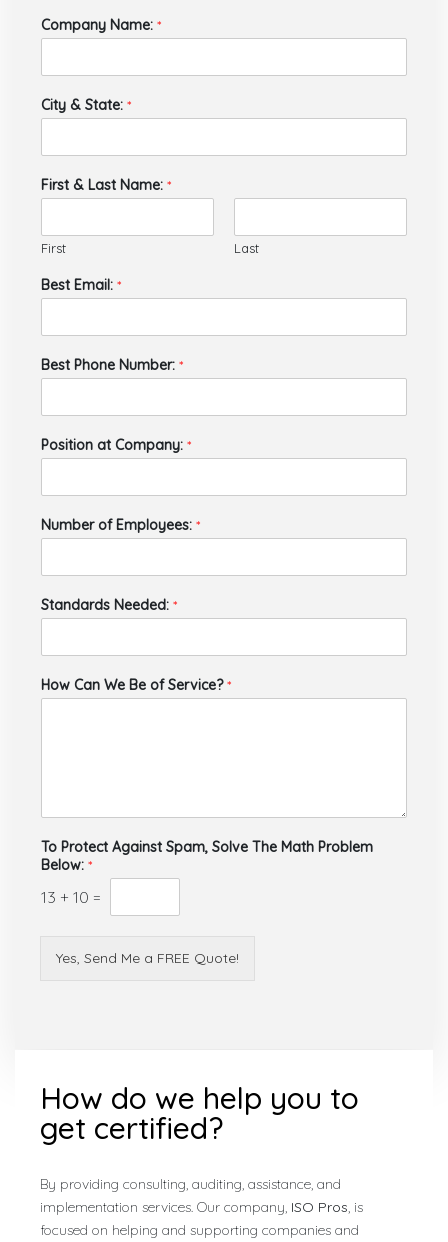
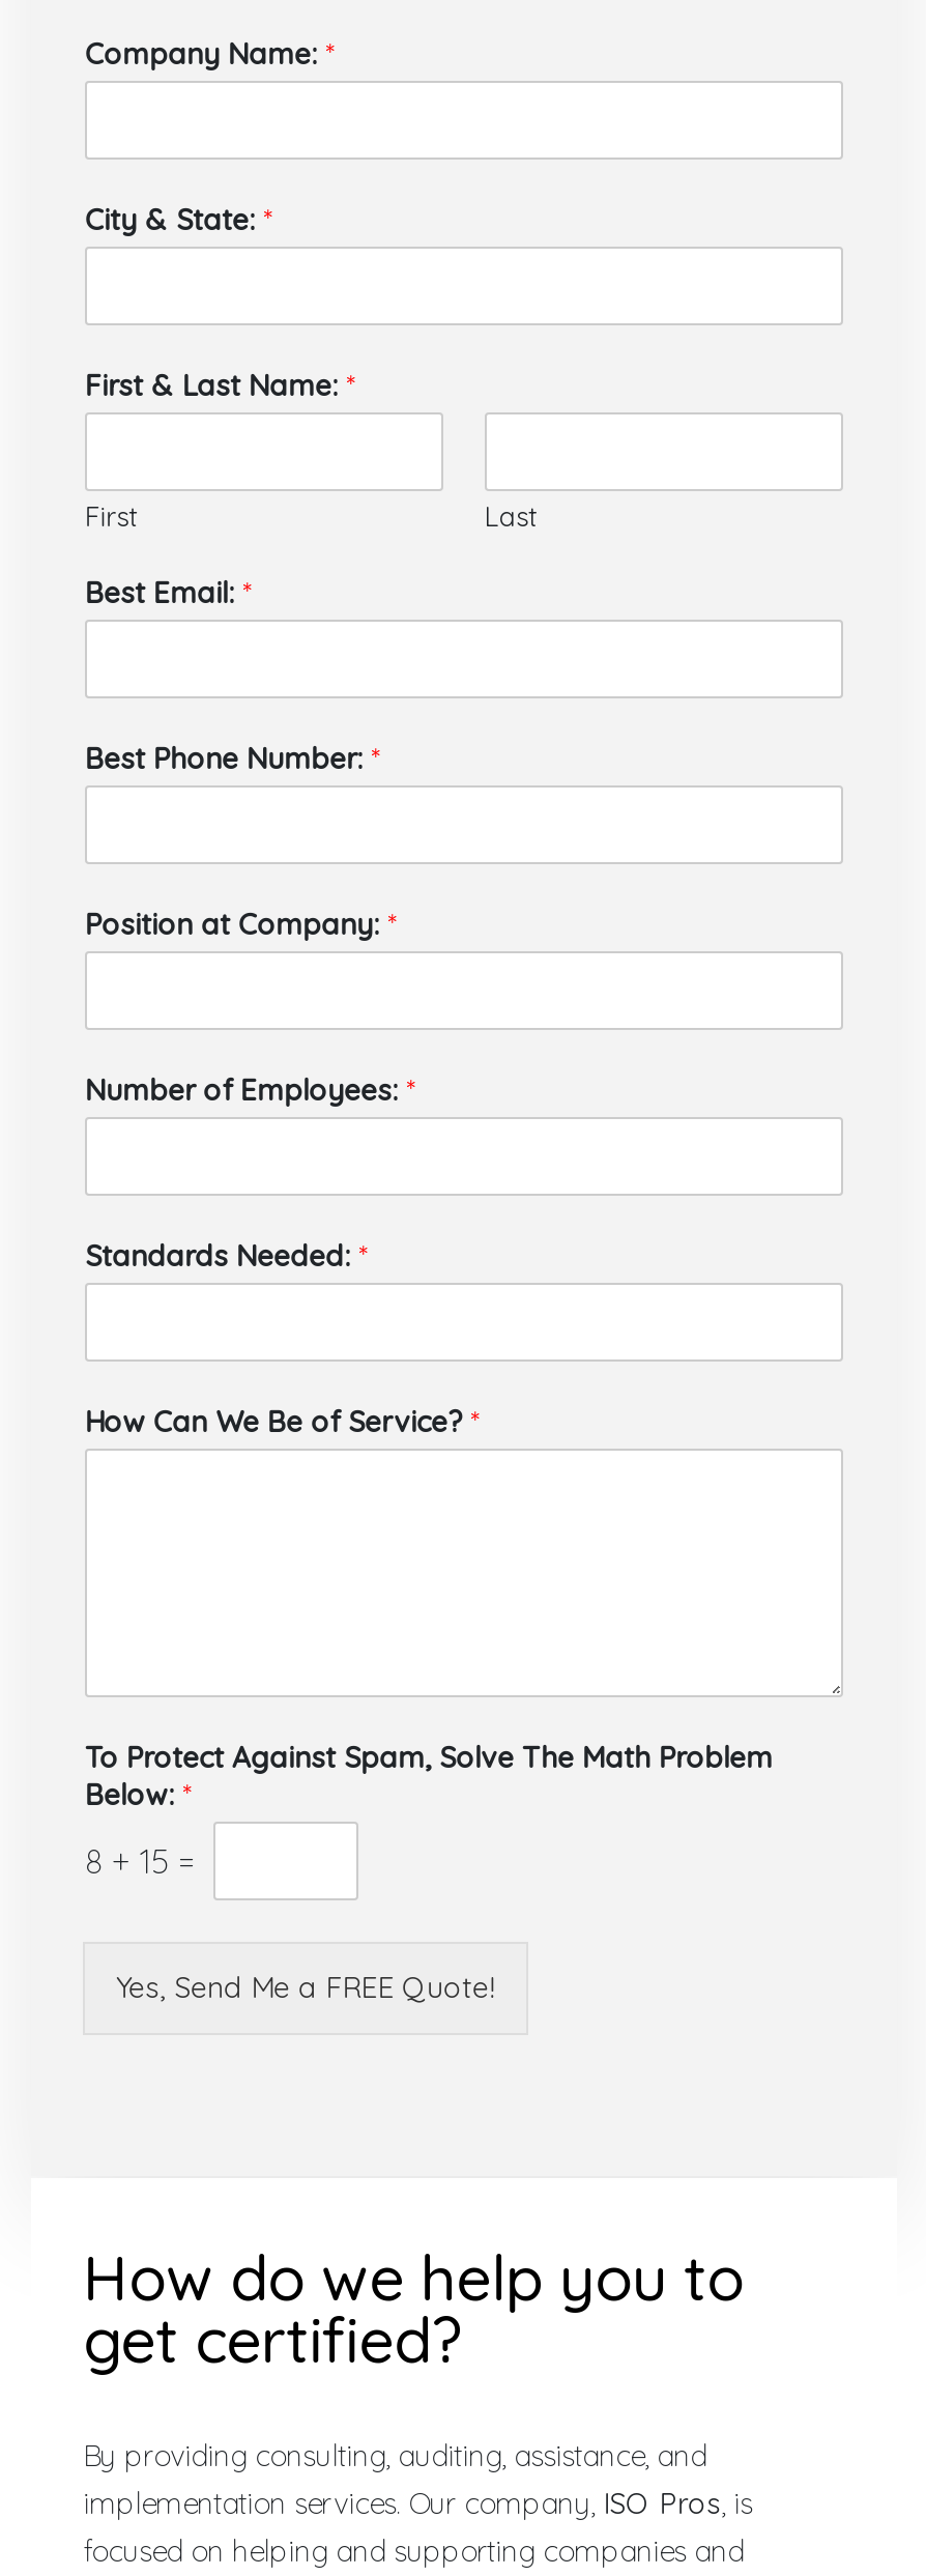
- 13 + 10 =
+ 8 + 15 =
